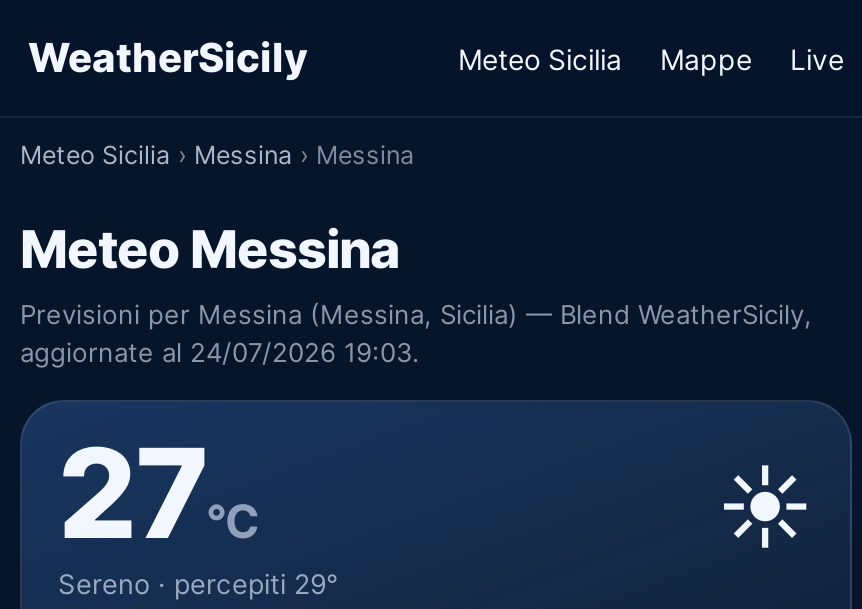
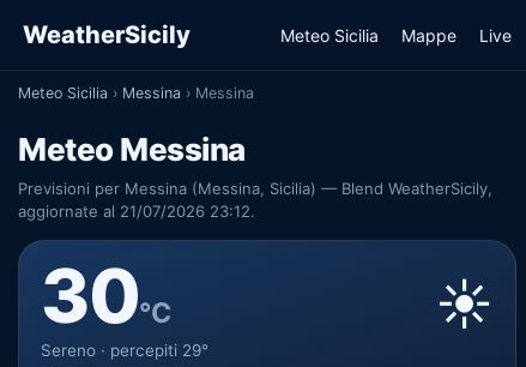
- aggiornate al 24/07/2026 19:03.
+ aggiornate al 21/07/2026 23:12.

- 27°C
+ 30°C
